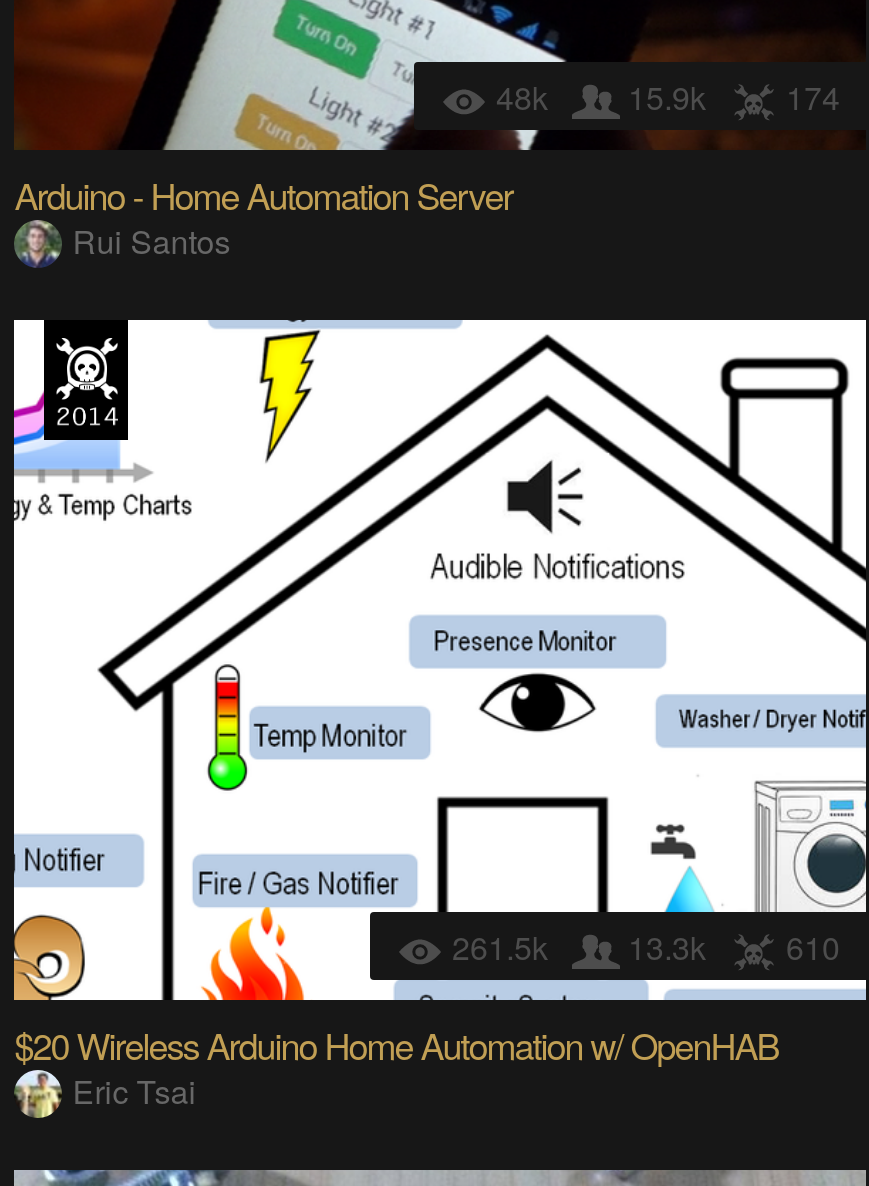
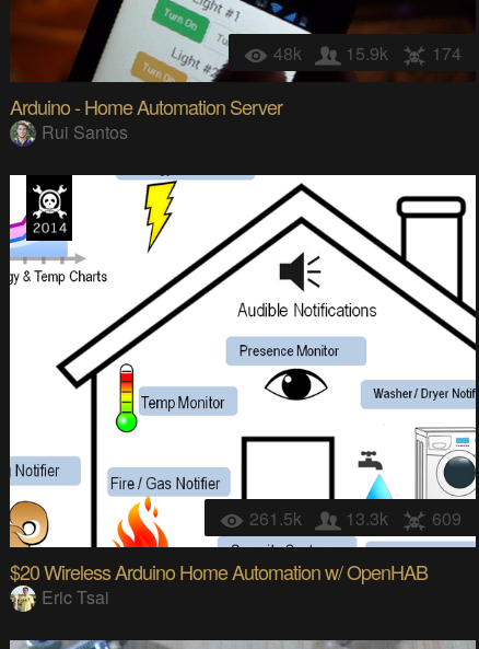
- 261.5k 13.3k 610
+ 261.5k 13.3k 609
